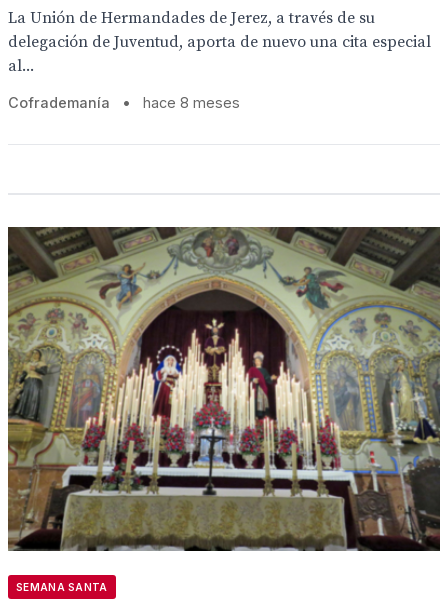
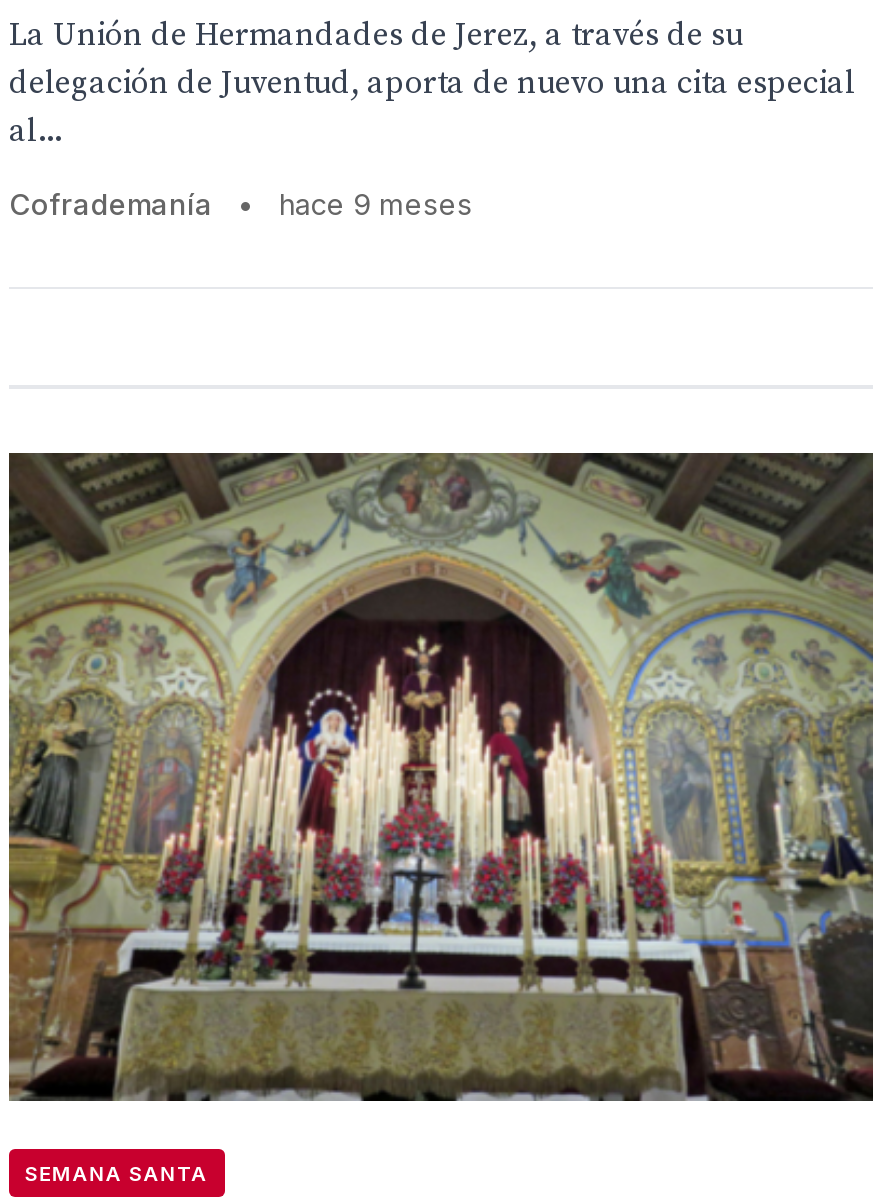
- hace 8 meses
+ hace 9 meses
